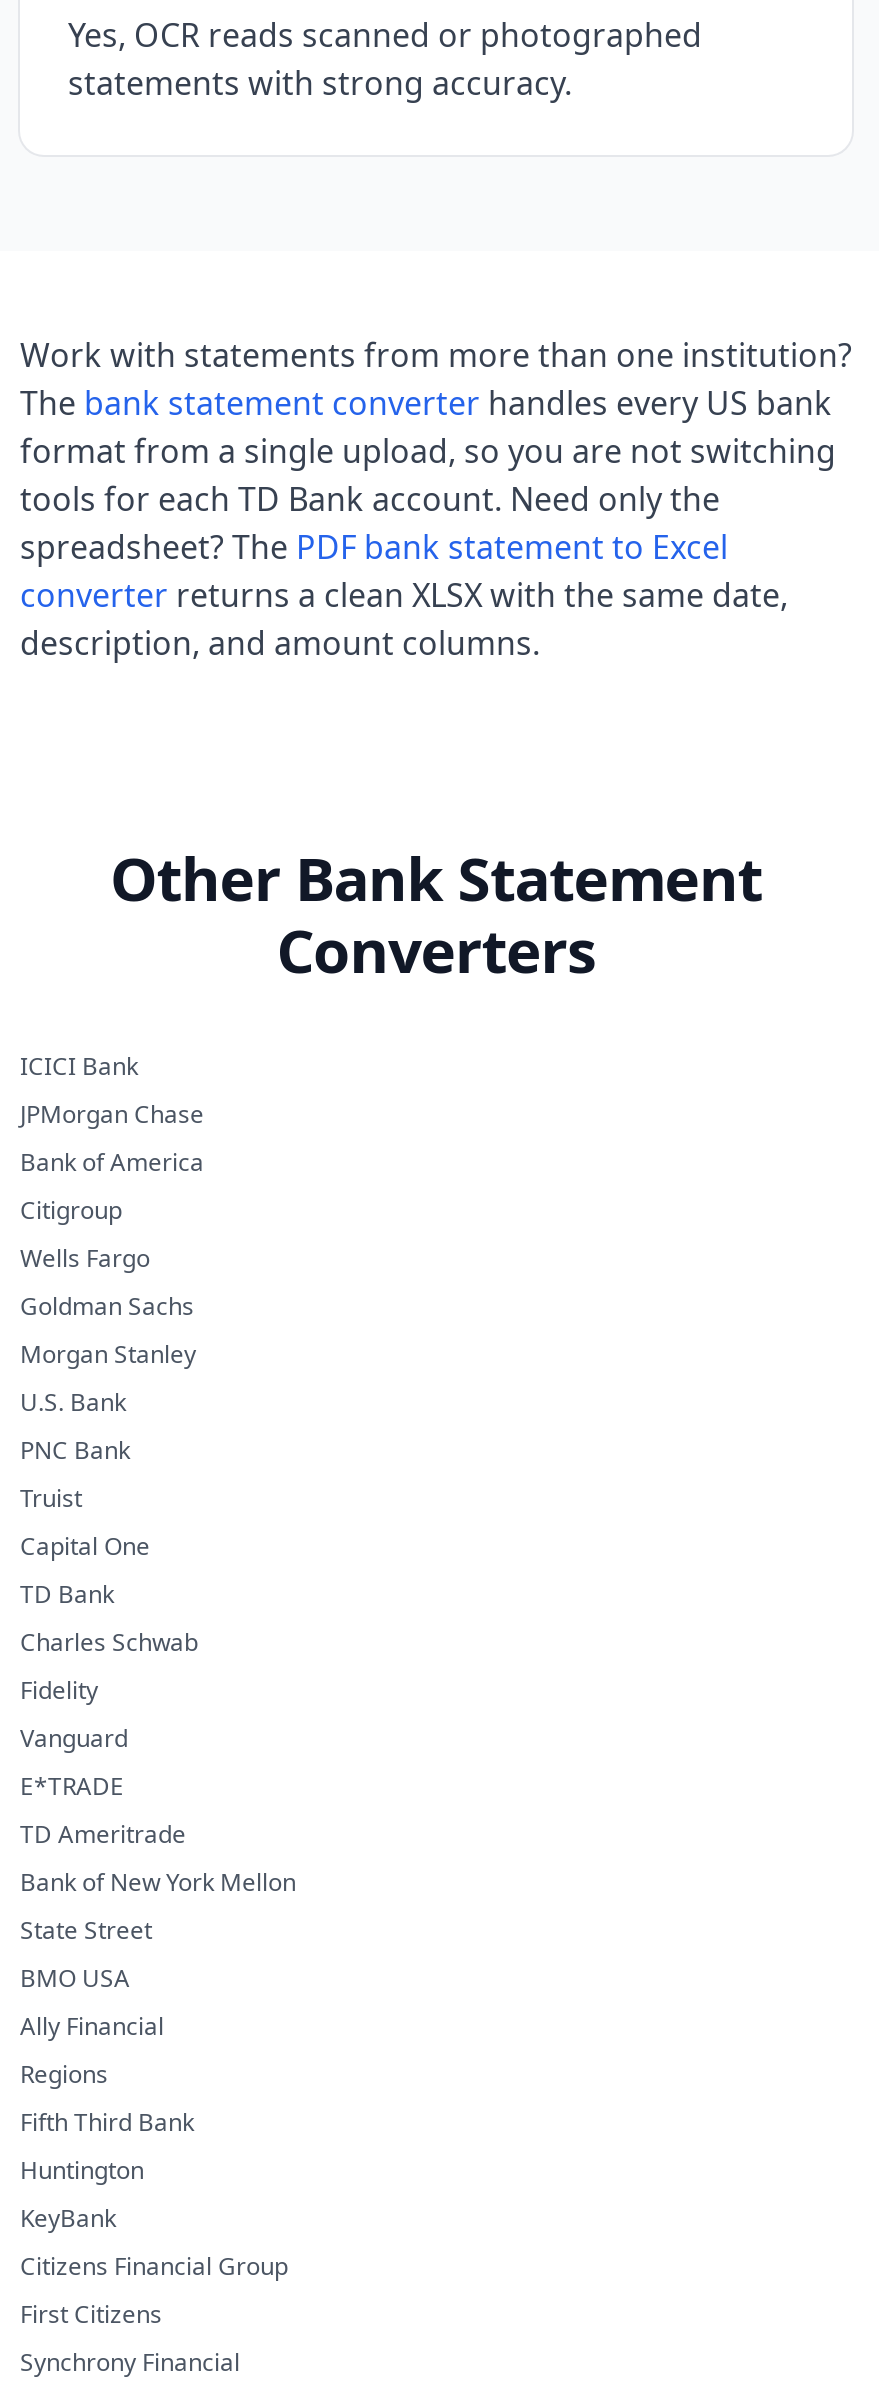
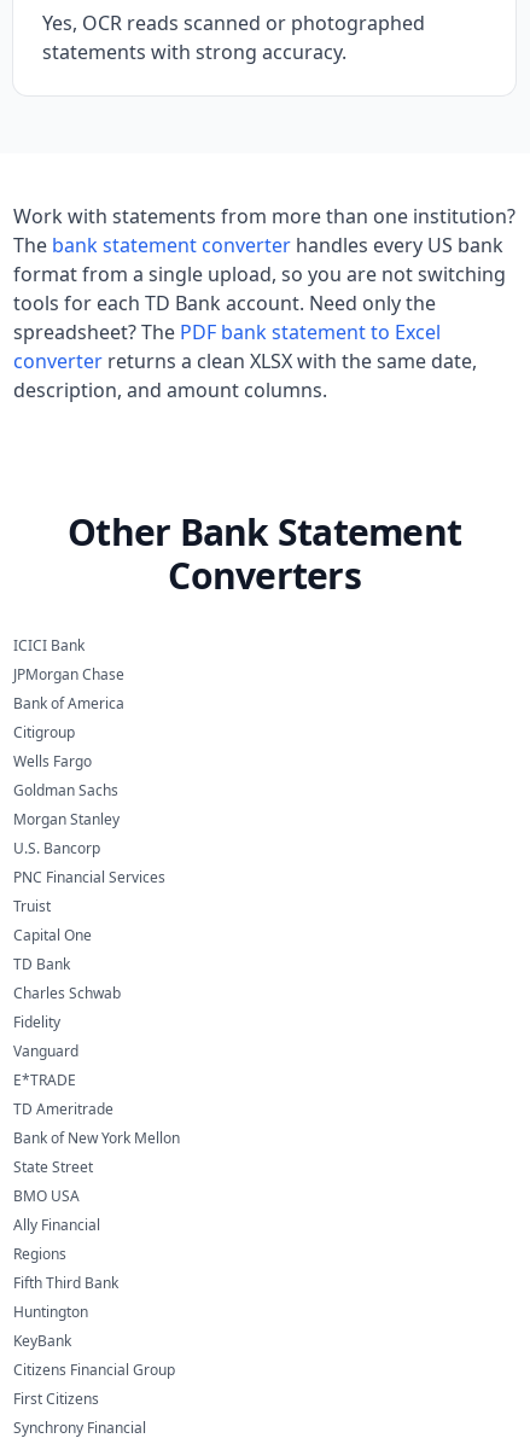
- U.S. Bank
- PNC Bank
+ U.S. Bancorp
+ PNC Financial Services
